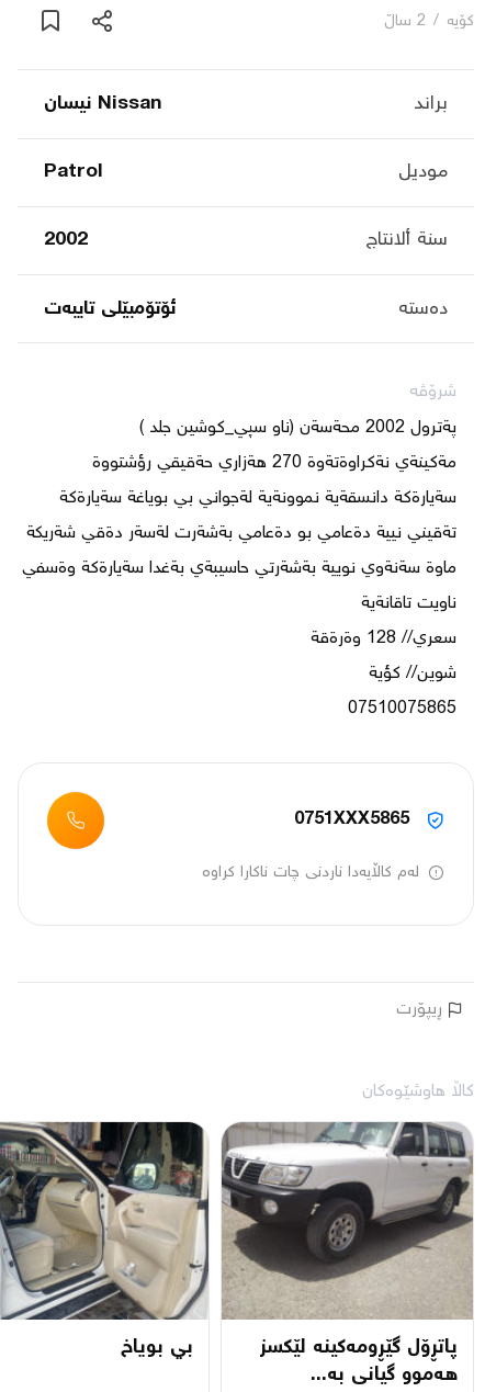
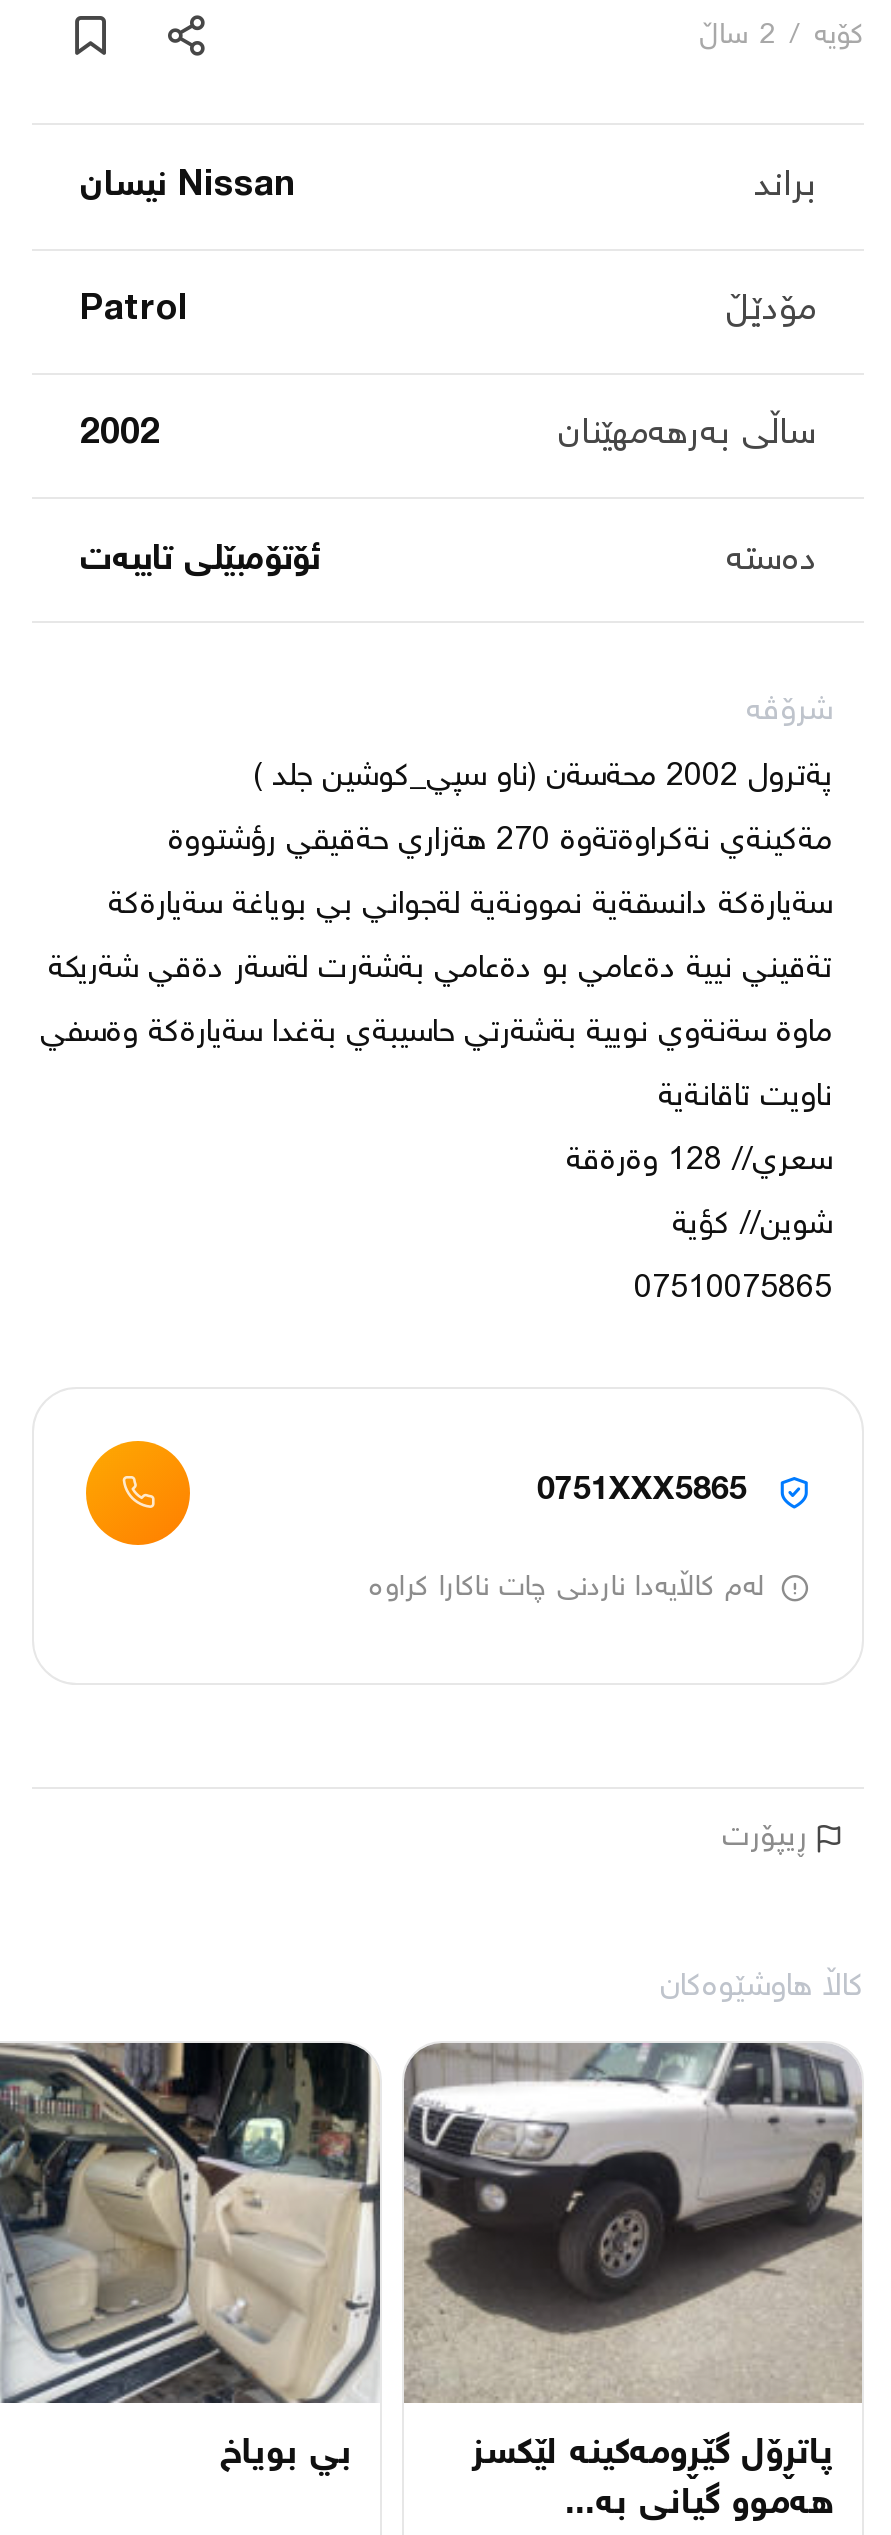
- موديل
+ مۆدێڵ

- سنة ألانتاج
+ ساڵی بەرهەمهێنان
